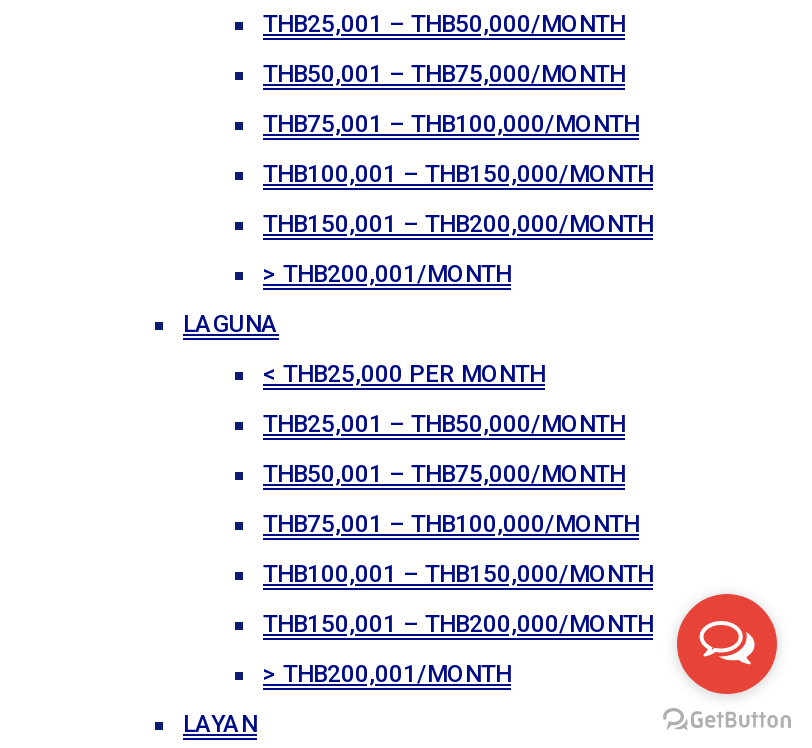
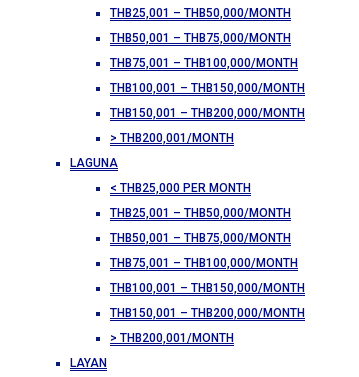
- [image]
